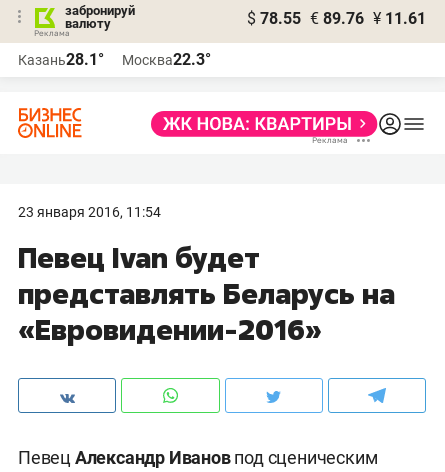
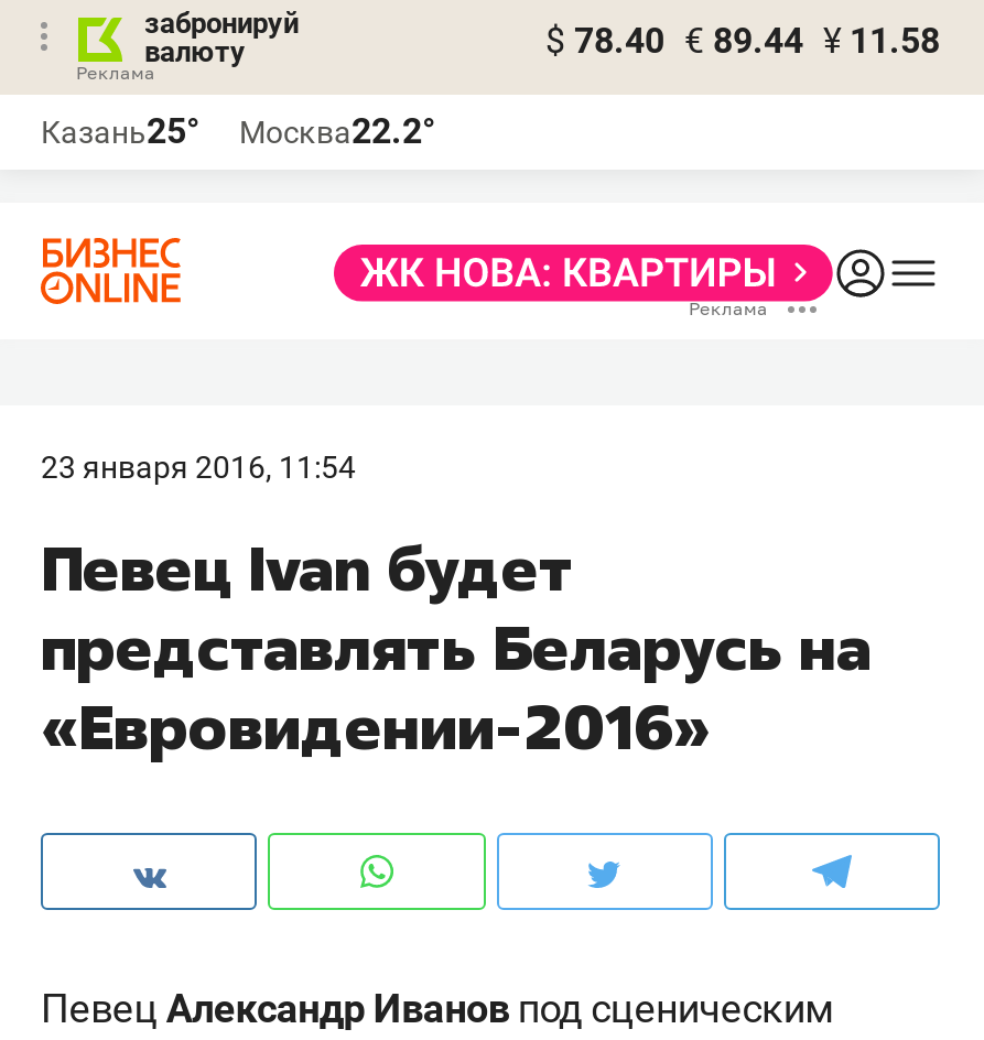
- $ 78.55 € 89.76 ¥ 11.61
+ $ 78.40 € 89.44 ¥ 11.58

- Казань28.1°
+ Казань25°

- Москва22.3°
+ Москва22.2°
